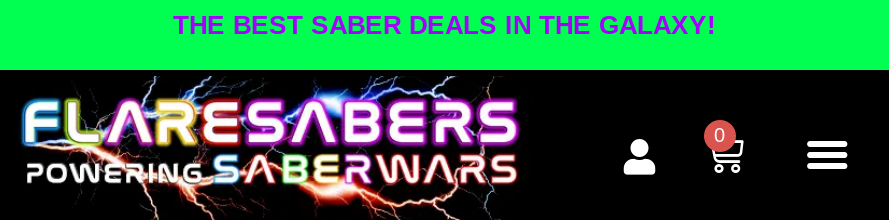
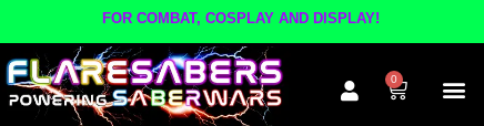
- THE BEST SABER DEALS IN THE GALAXY!
+ FOR COMBAT, COSPLAY AND DISPLAY!
